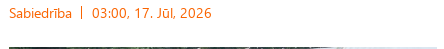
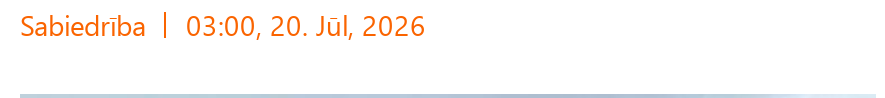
- Sabiedrība 03:00, 17. Jūl, 2026
+ Sabiedrība 03:00, 20. Jūl, 2026
